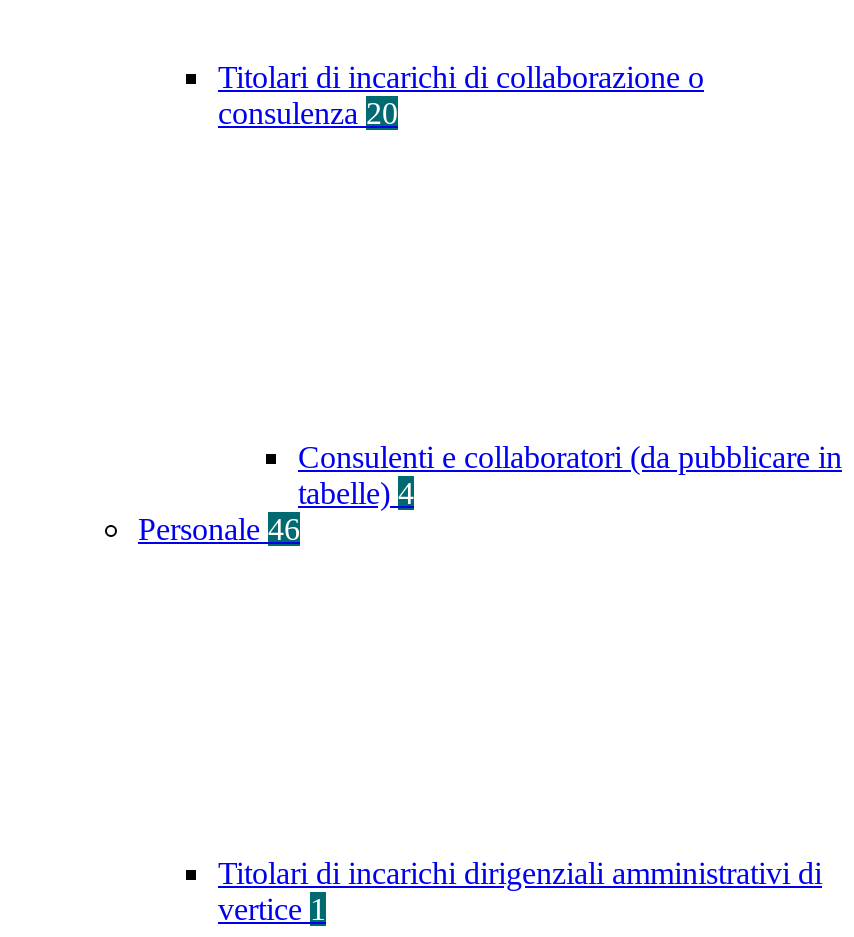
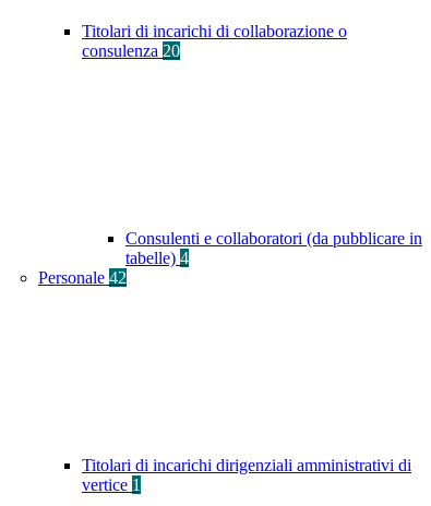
- Personale 46
+ Personale 42
